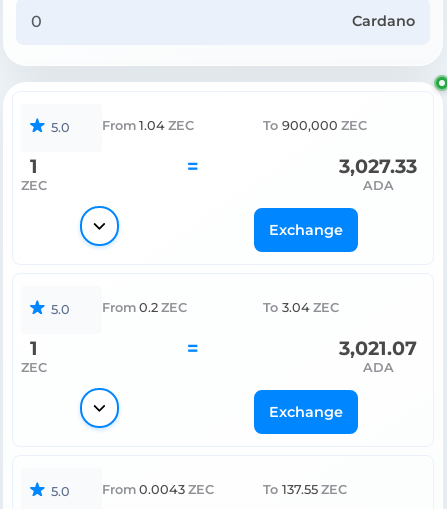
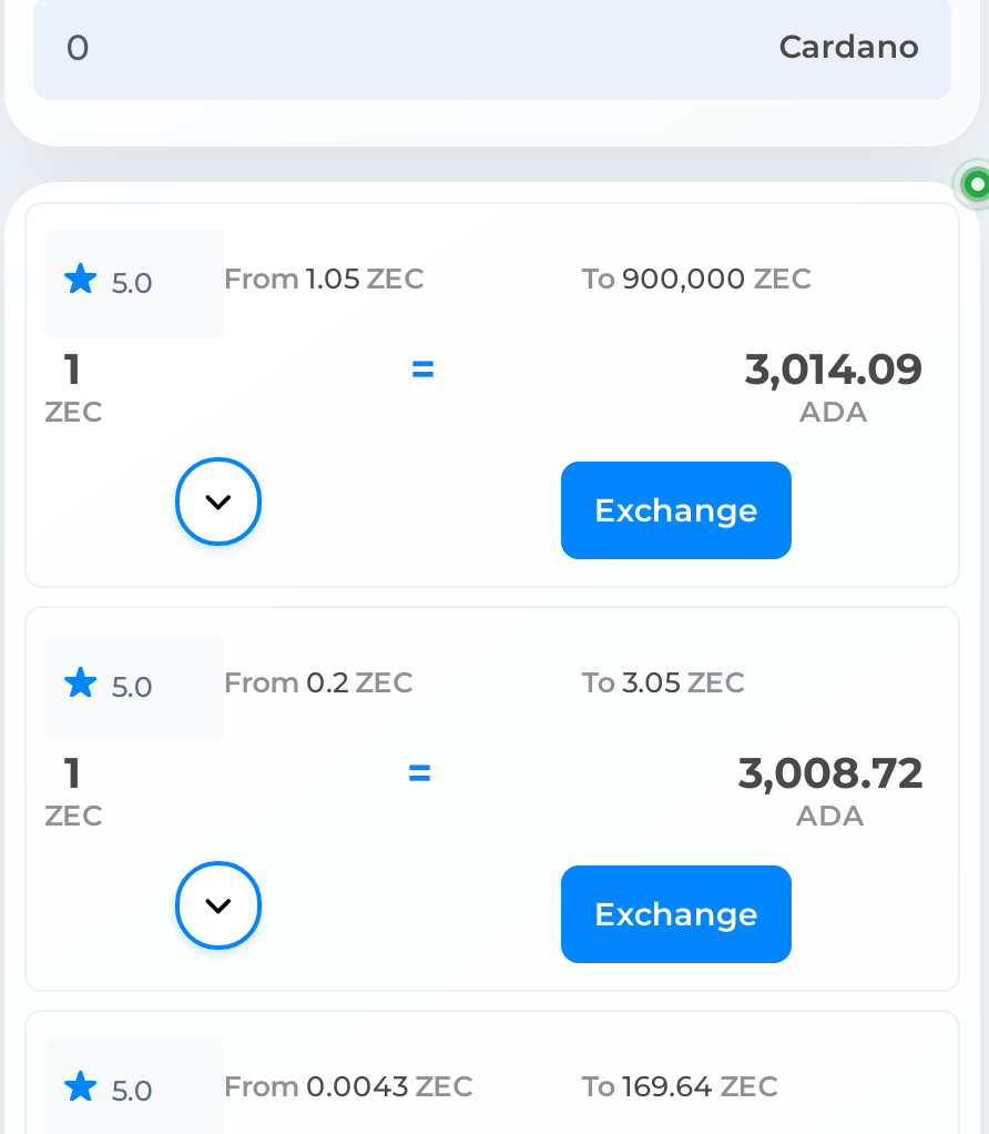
- From 1.04 ZEC
+ From 1.05 ZEC

- 3,027.33
+ 3,014.09

- To 3.04 ZEC
+ To 3.05 ZEC

- 3,021.07
+ 3,008.72

- To 137.55 ZEC
+ To 169.64 ZEC
